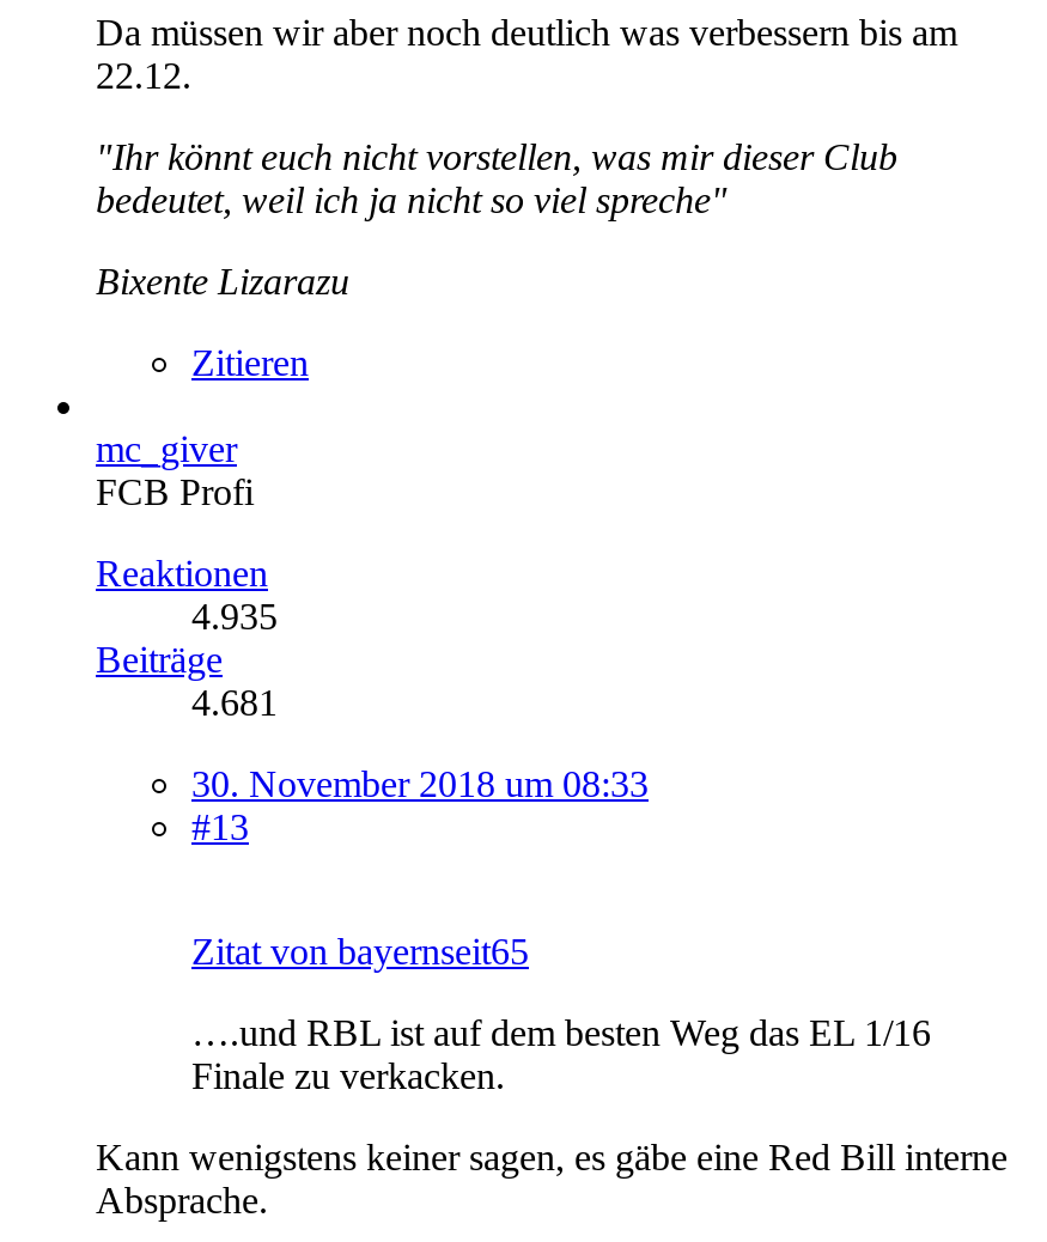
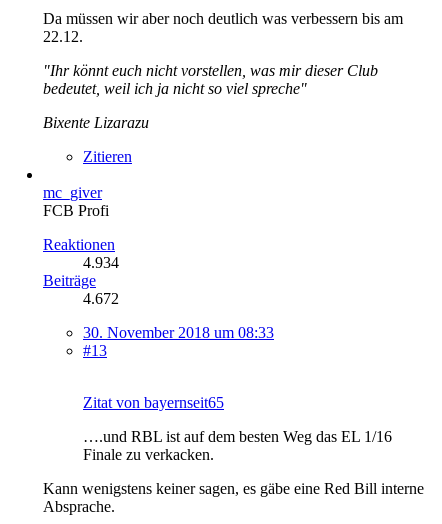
- 4.935
+ 4.934

- 4.681
+ 4.672
